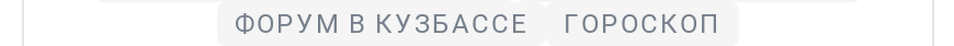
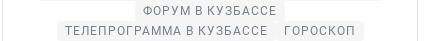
+ ТЕЛЕПРОГРАММА В КУЗБАССЕ
